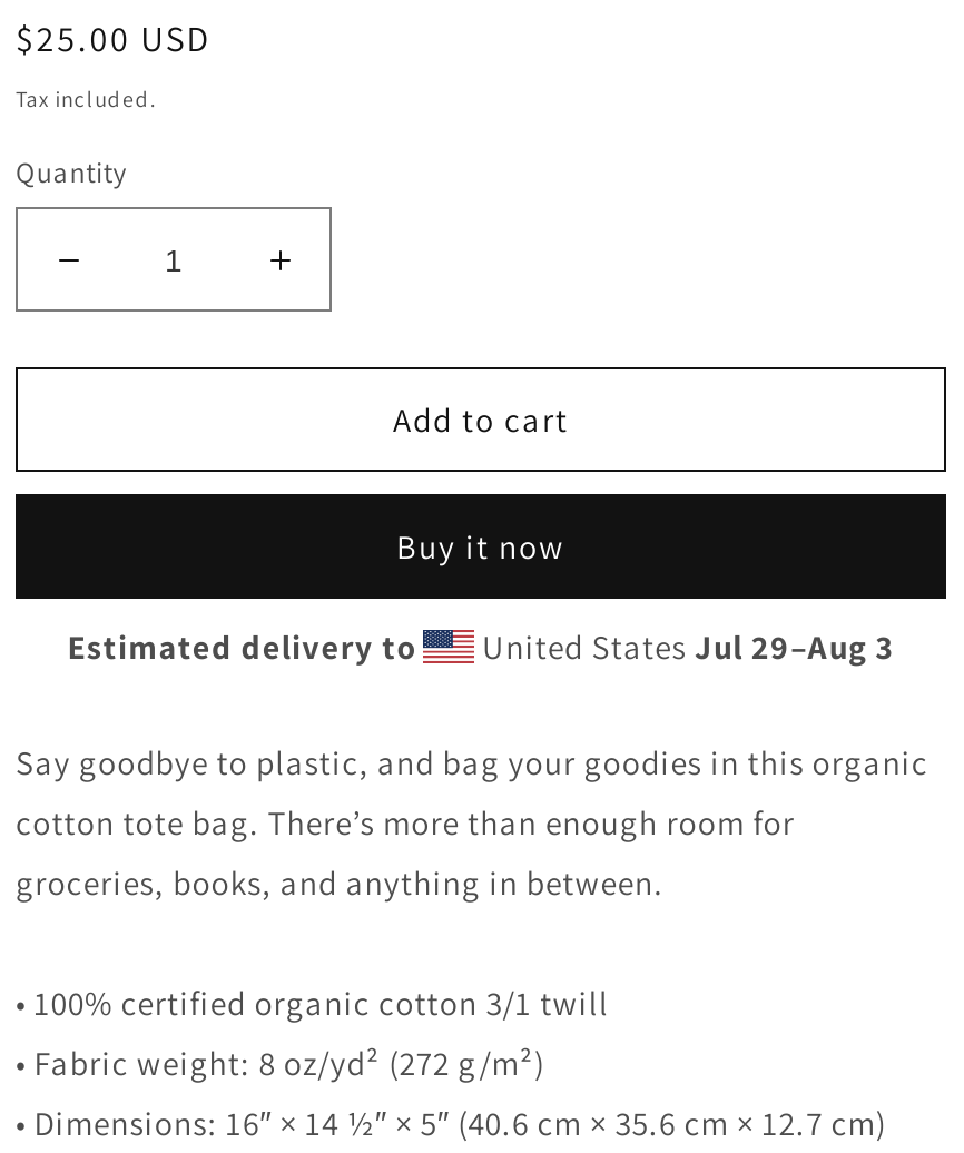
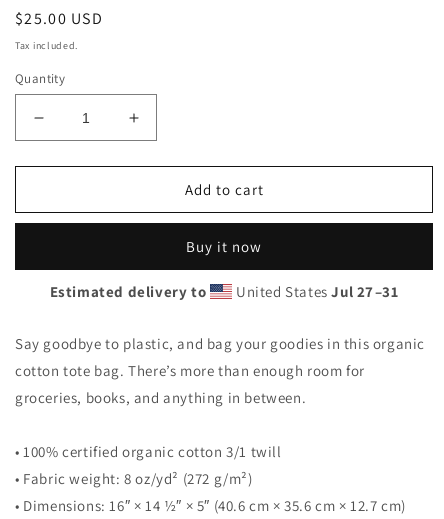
- United States Jul 29–Aug 3
+ United States Jul 27–31
